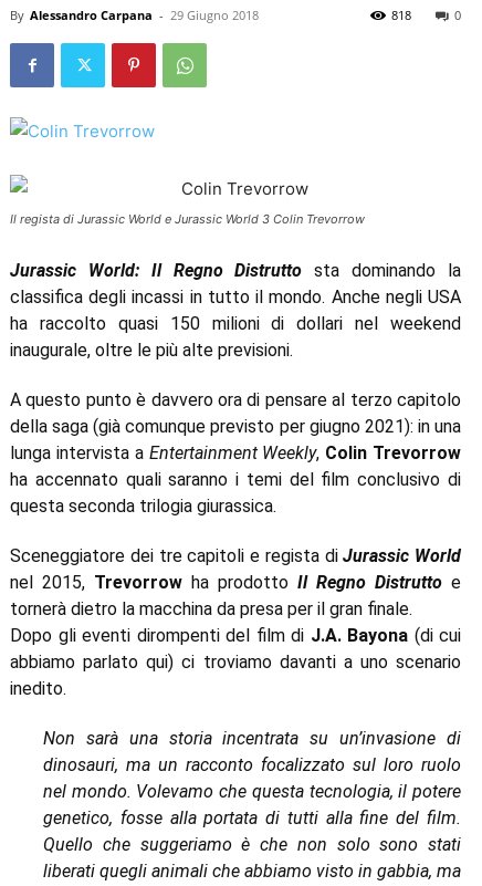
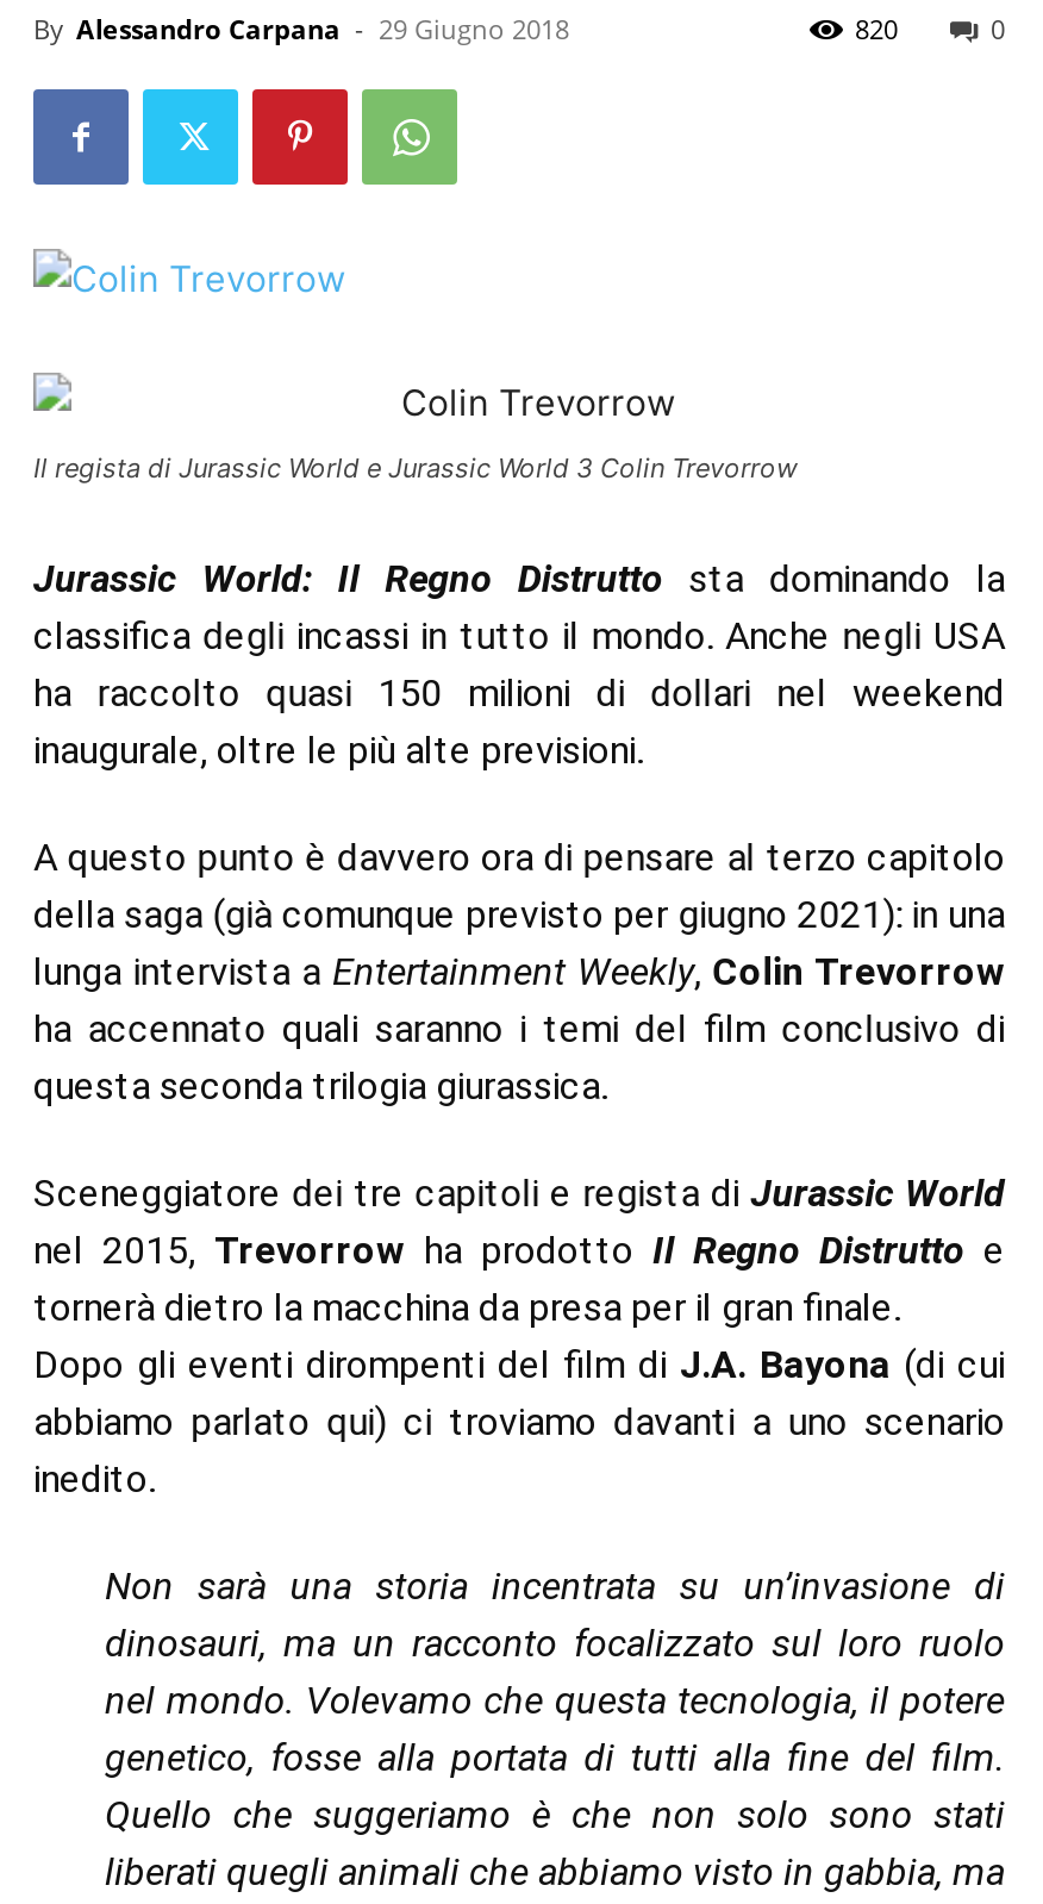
- 818
+ 820
